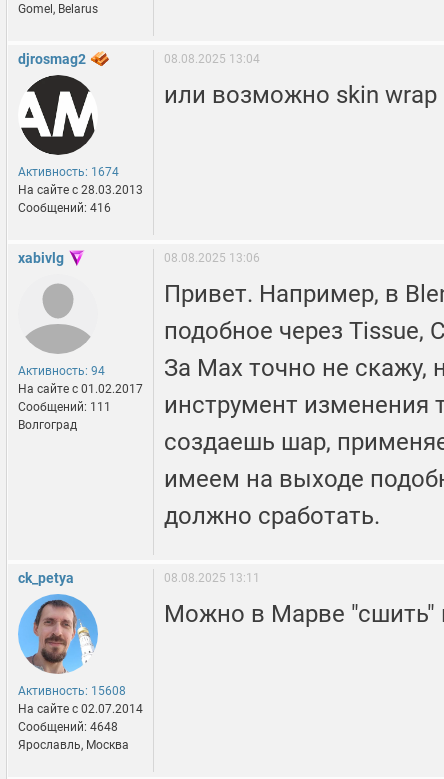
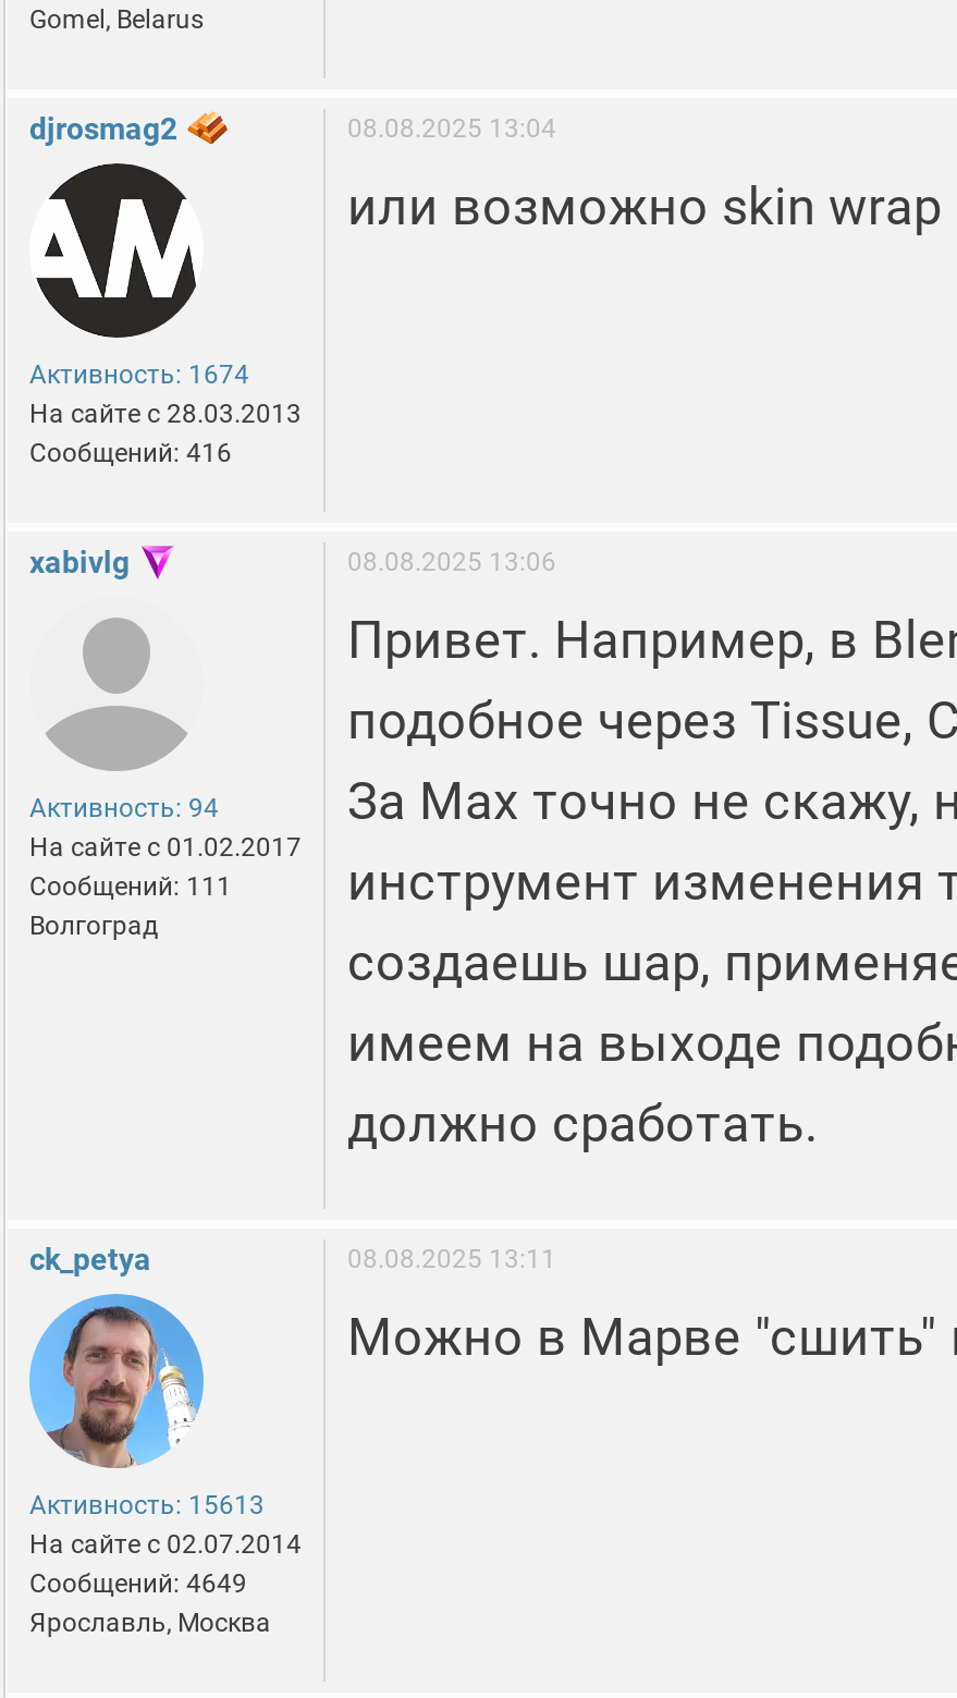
- Активность: 15608
+ Активность: 15613

- Сообщений: 4648
+ Сообщений: 4649
